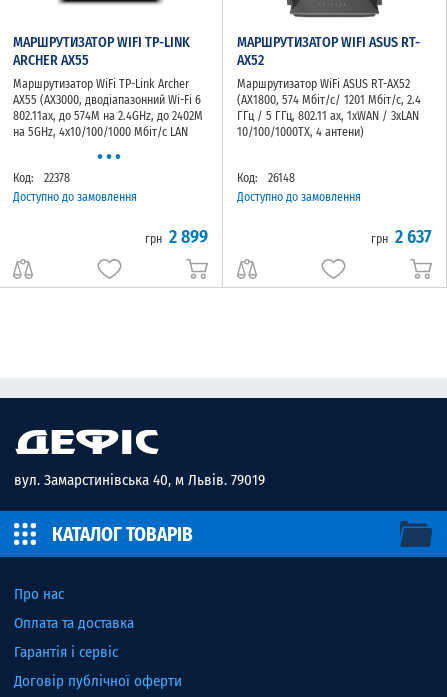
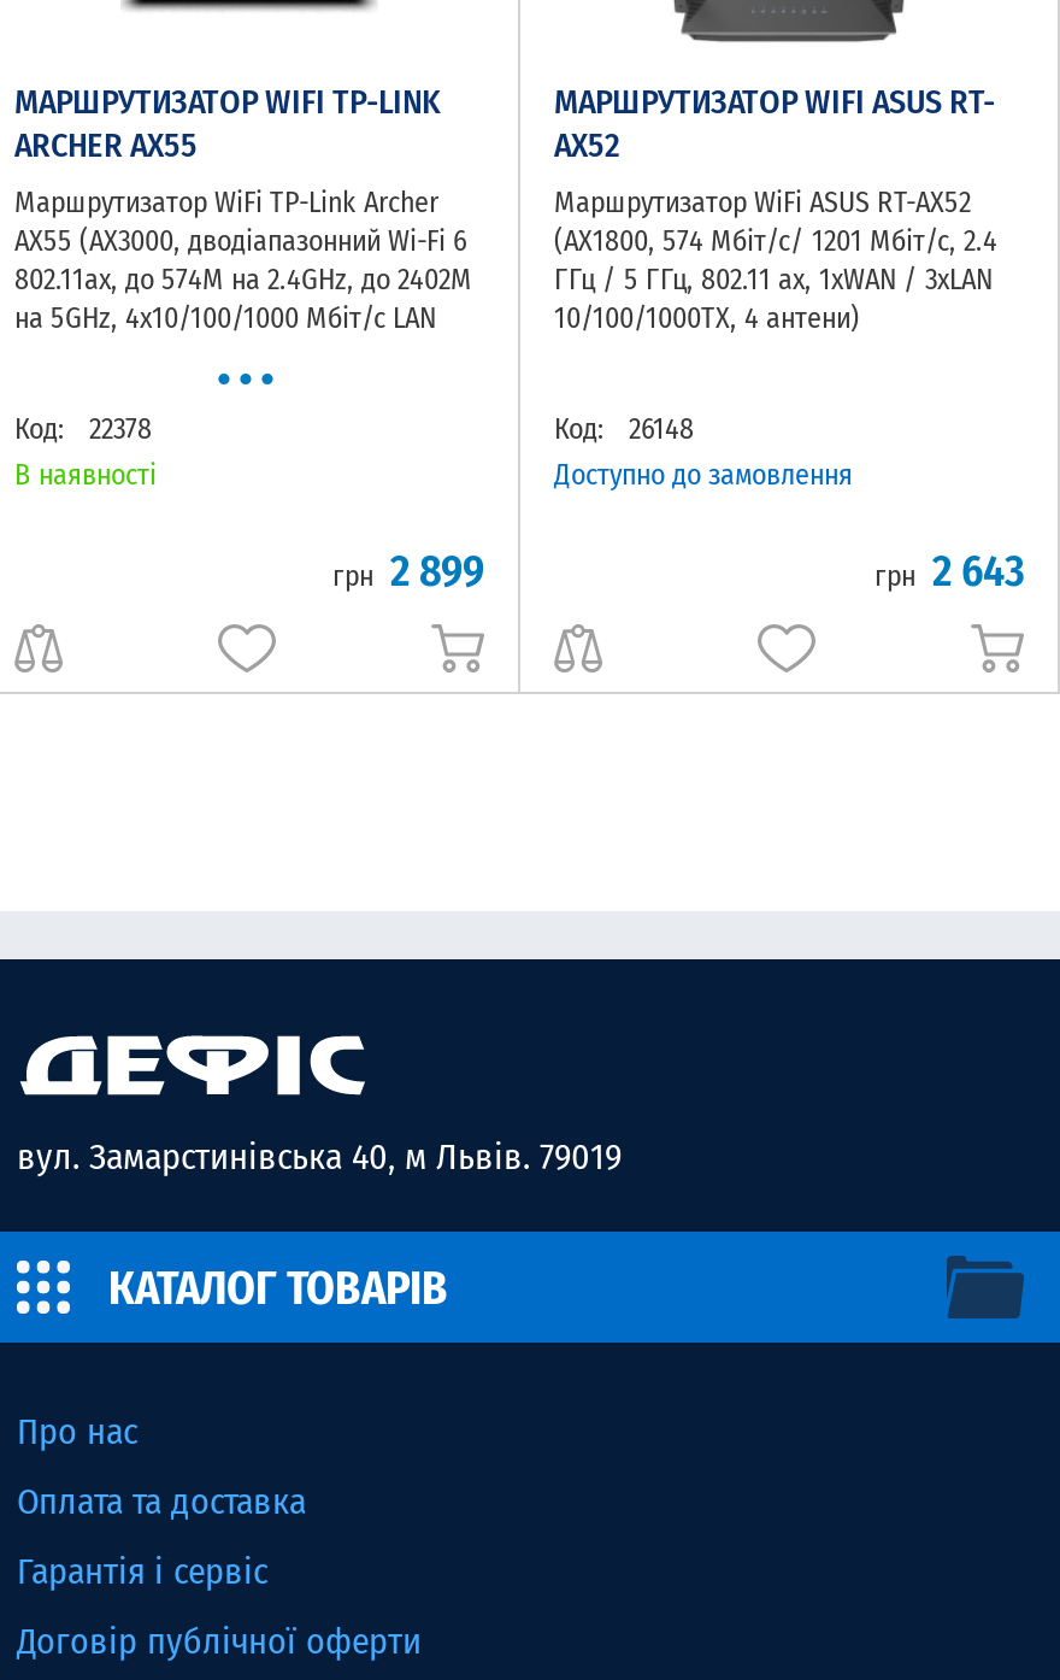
- Доступно до замовлення
+ В наявності

- грн 2 637
+ грн 2 643
